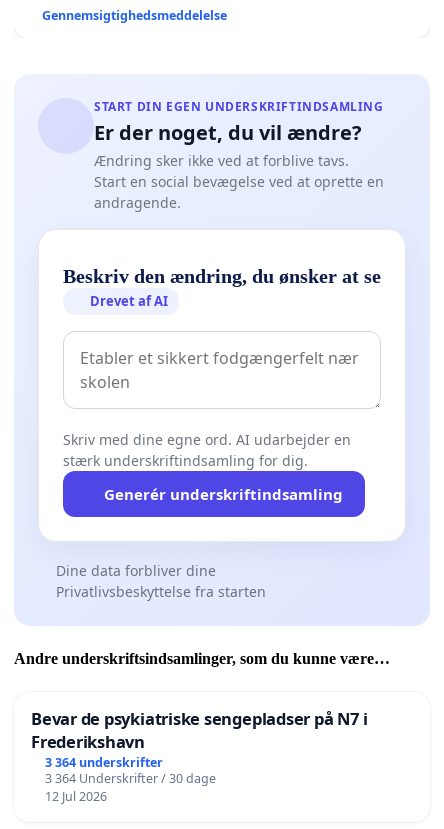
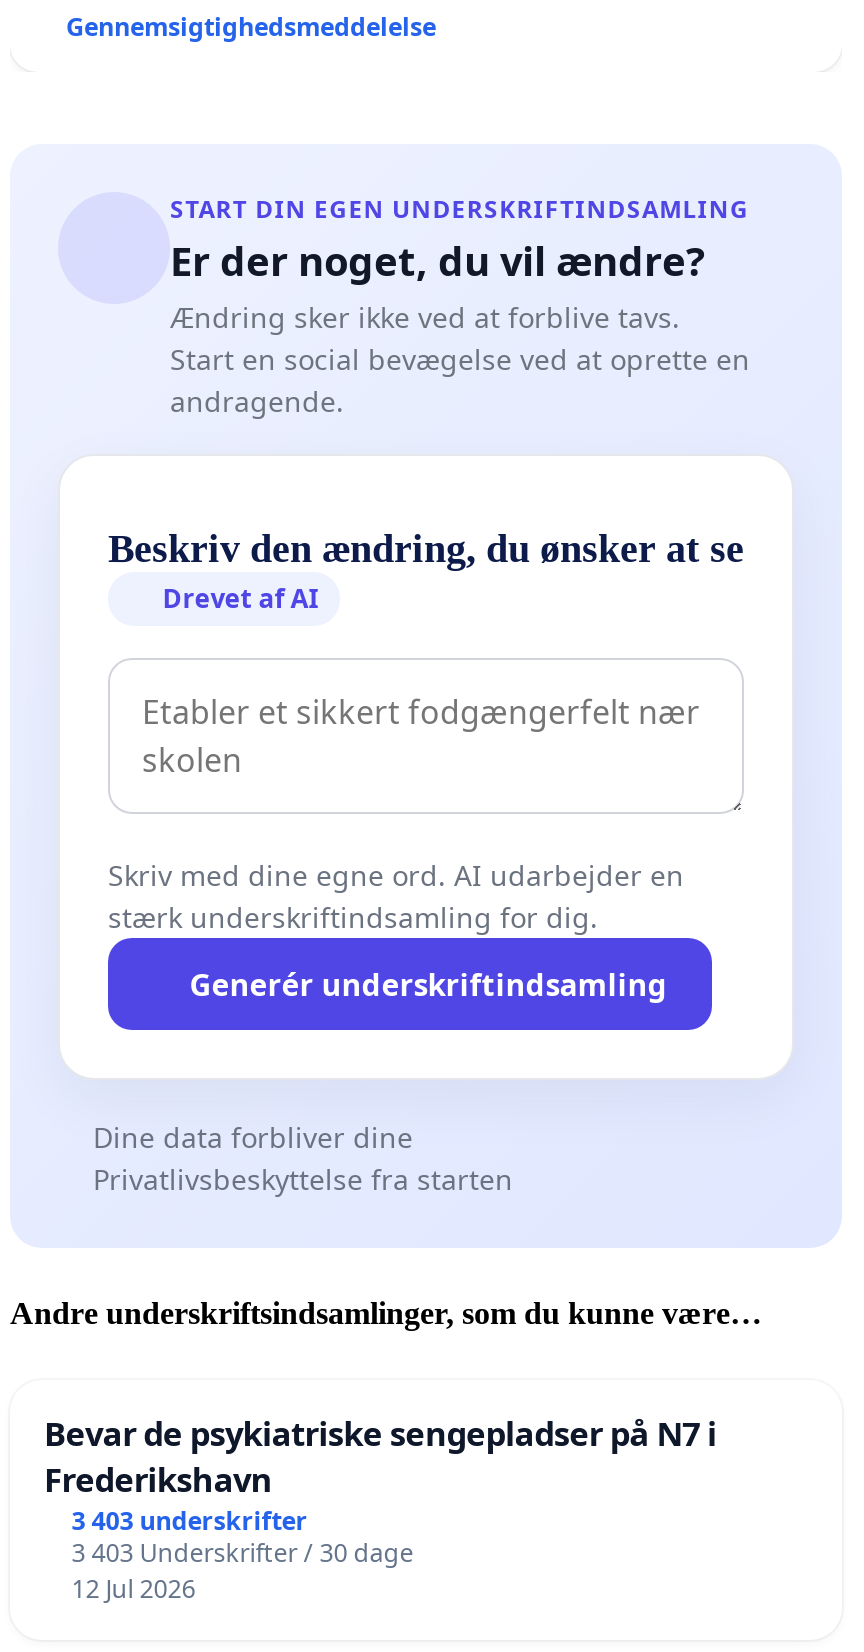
- 3 364 underskrifter
+ 3 403 underskrifter

- 3 364 Underskrifter / 30 dage
+ 3 403 Underskrifter / 30 dage
